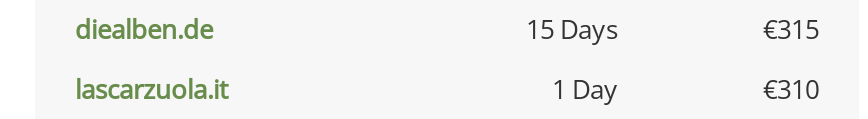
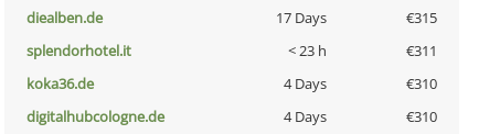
- 15 Days
+ 17 Days

- lascarzuola.it
- 1 Day
+ splendorhotel.it
+ < 23 h
+ €311
+ koka36.de
+ 4 Days
+ €310
+ digitalhubcologne.de
+ 4 Days
